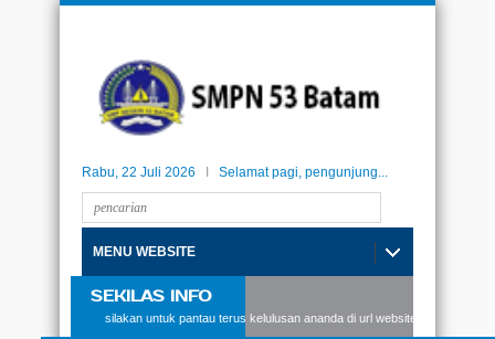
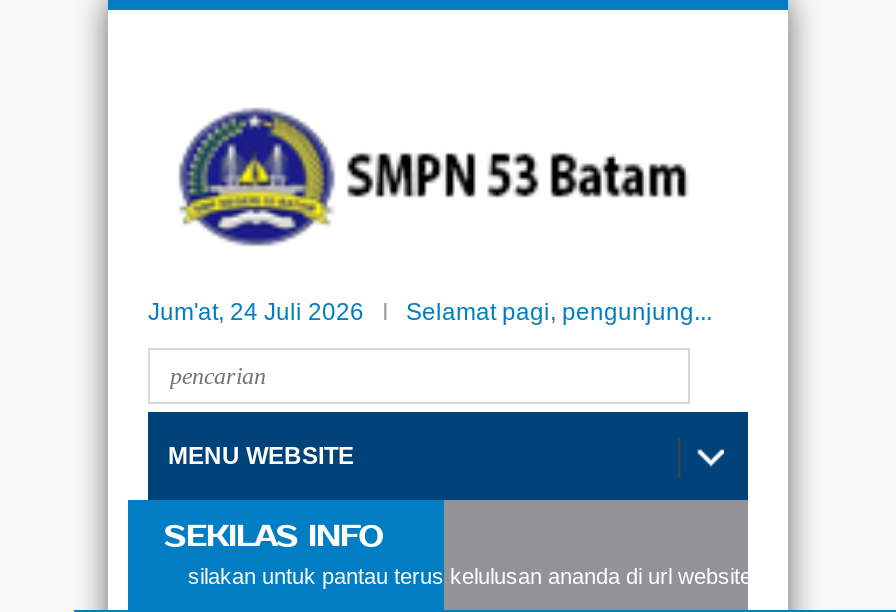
- Rabu, 22 Juli 2026 I Selamat pagi, pengunjung...
+ Jum'at, 24 Juli 2026 I Selamat pagi, pengunjung...
